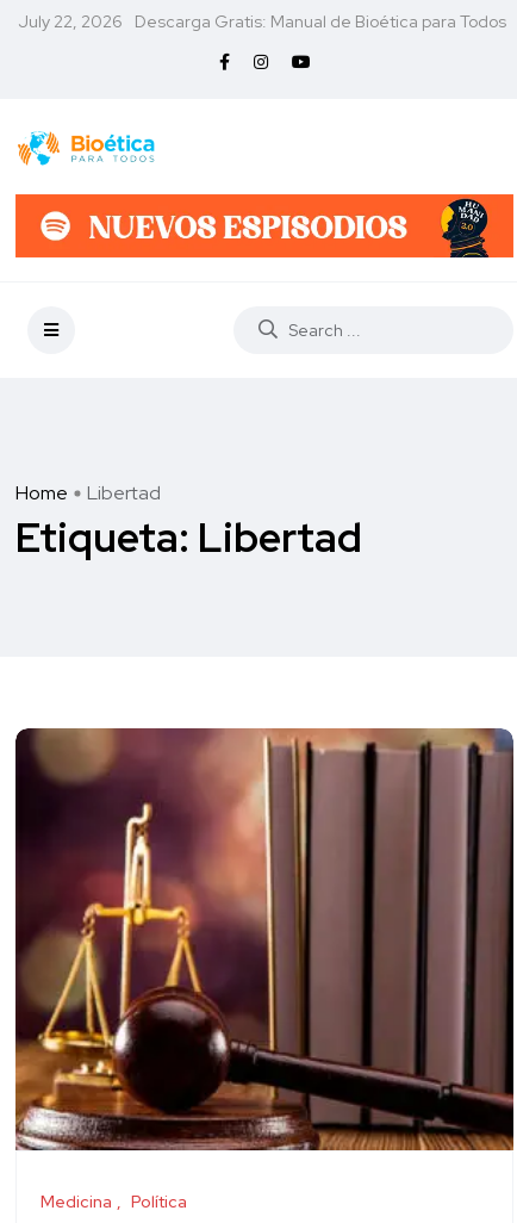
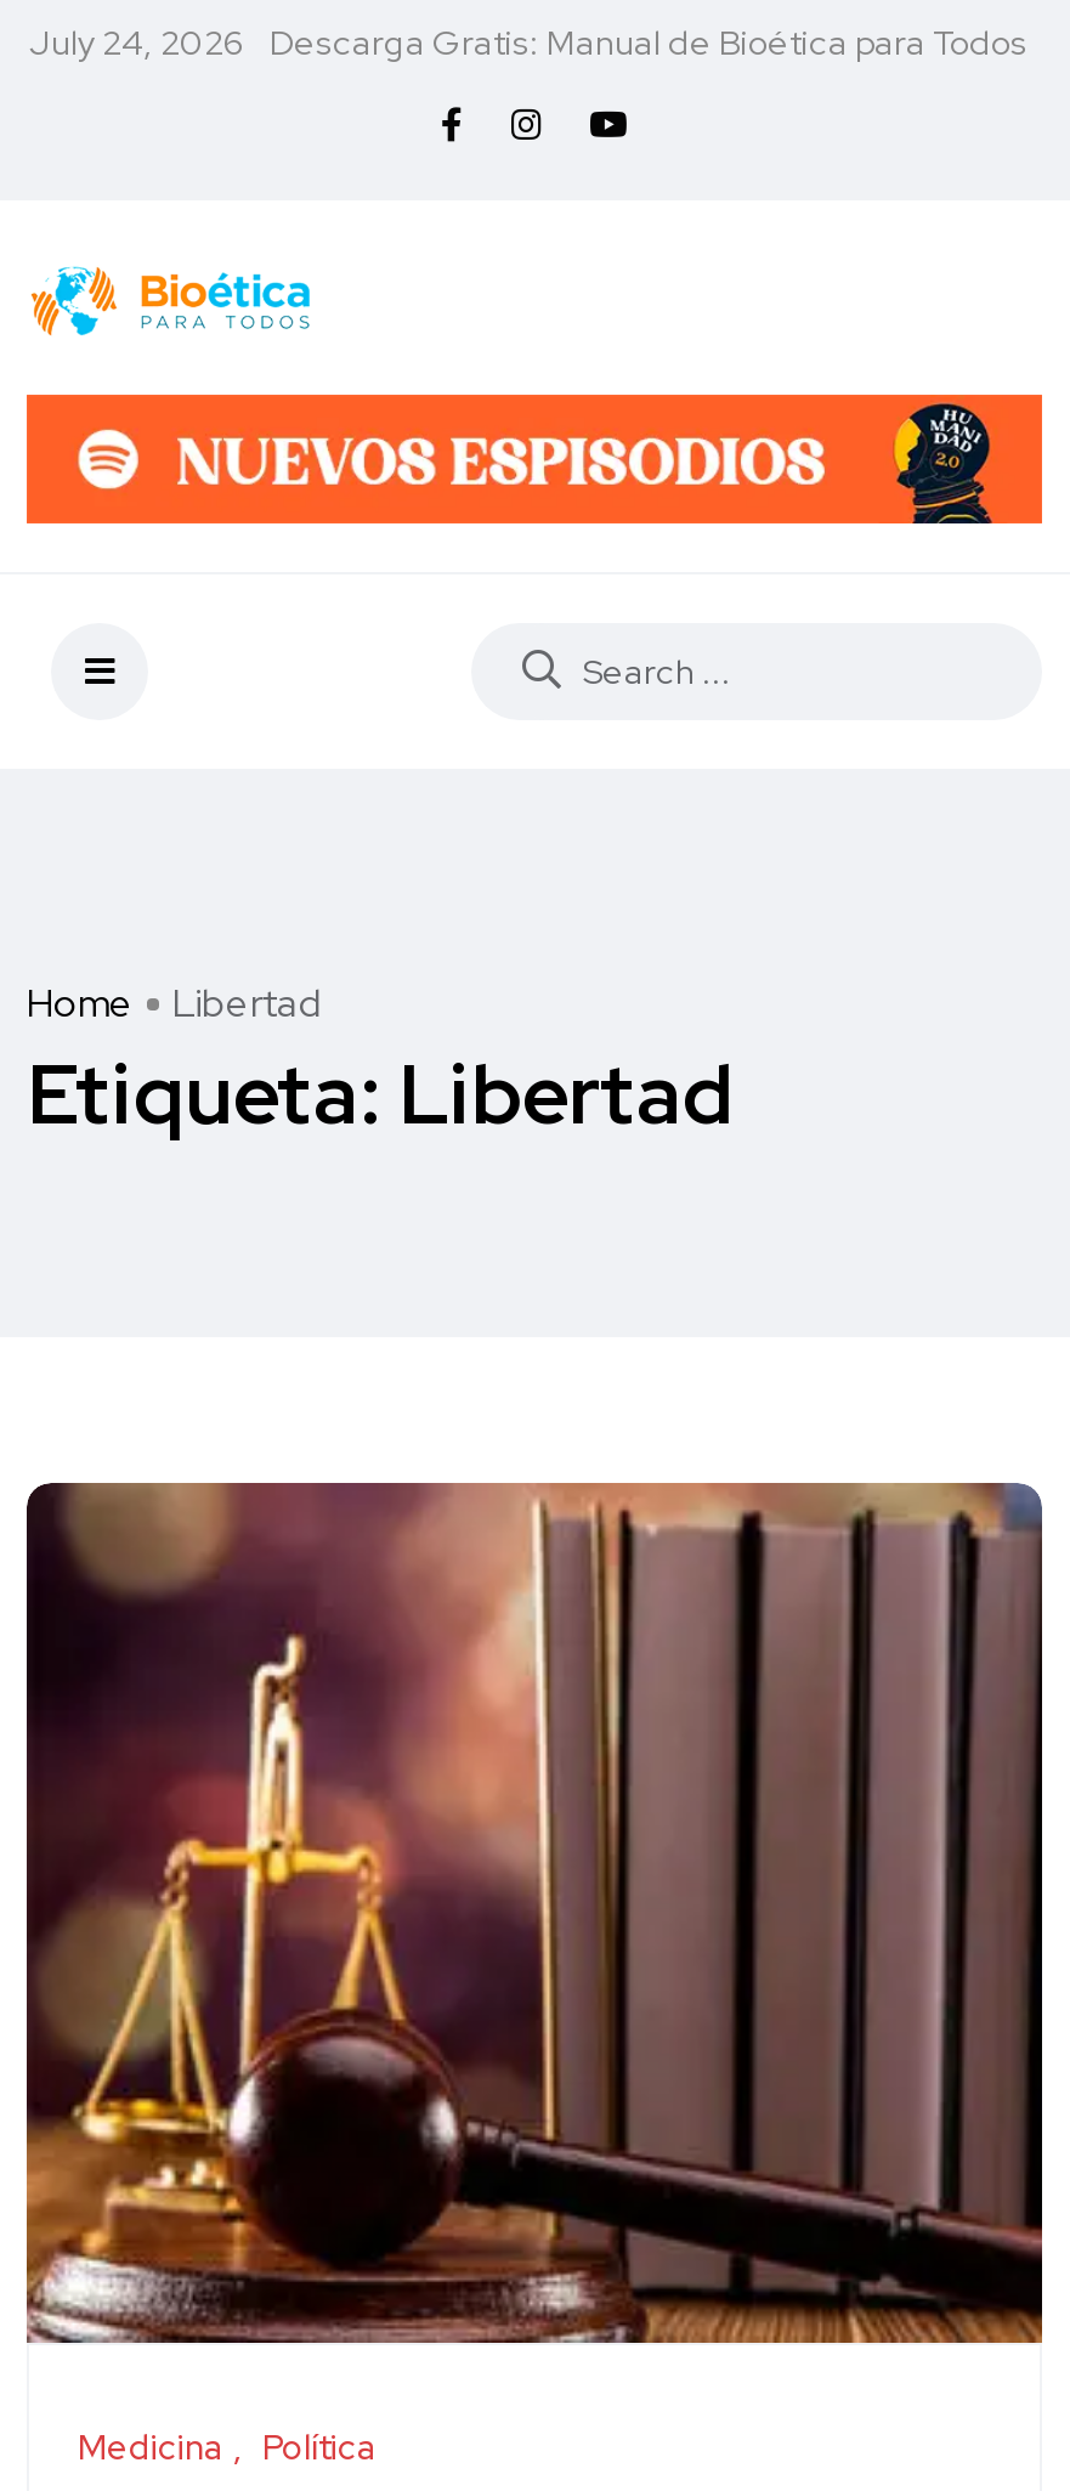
- July 22, 2026 Descarga Gratis: Manual de Bioética para Todos
+ July 24, 2026 Descarga Gratis: Manual de Bioética para Todos
